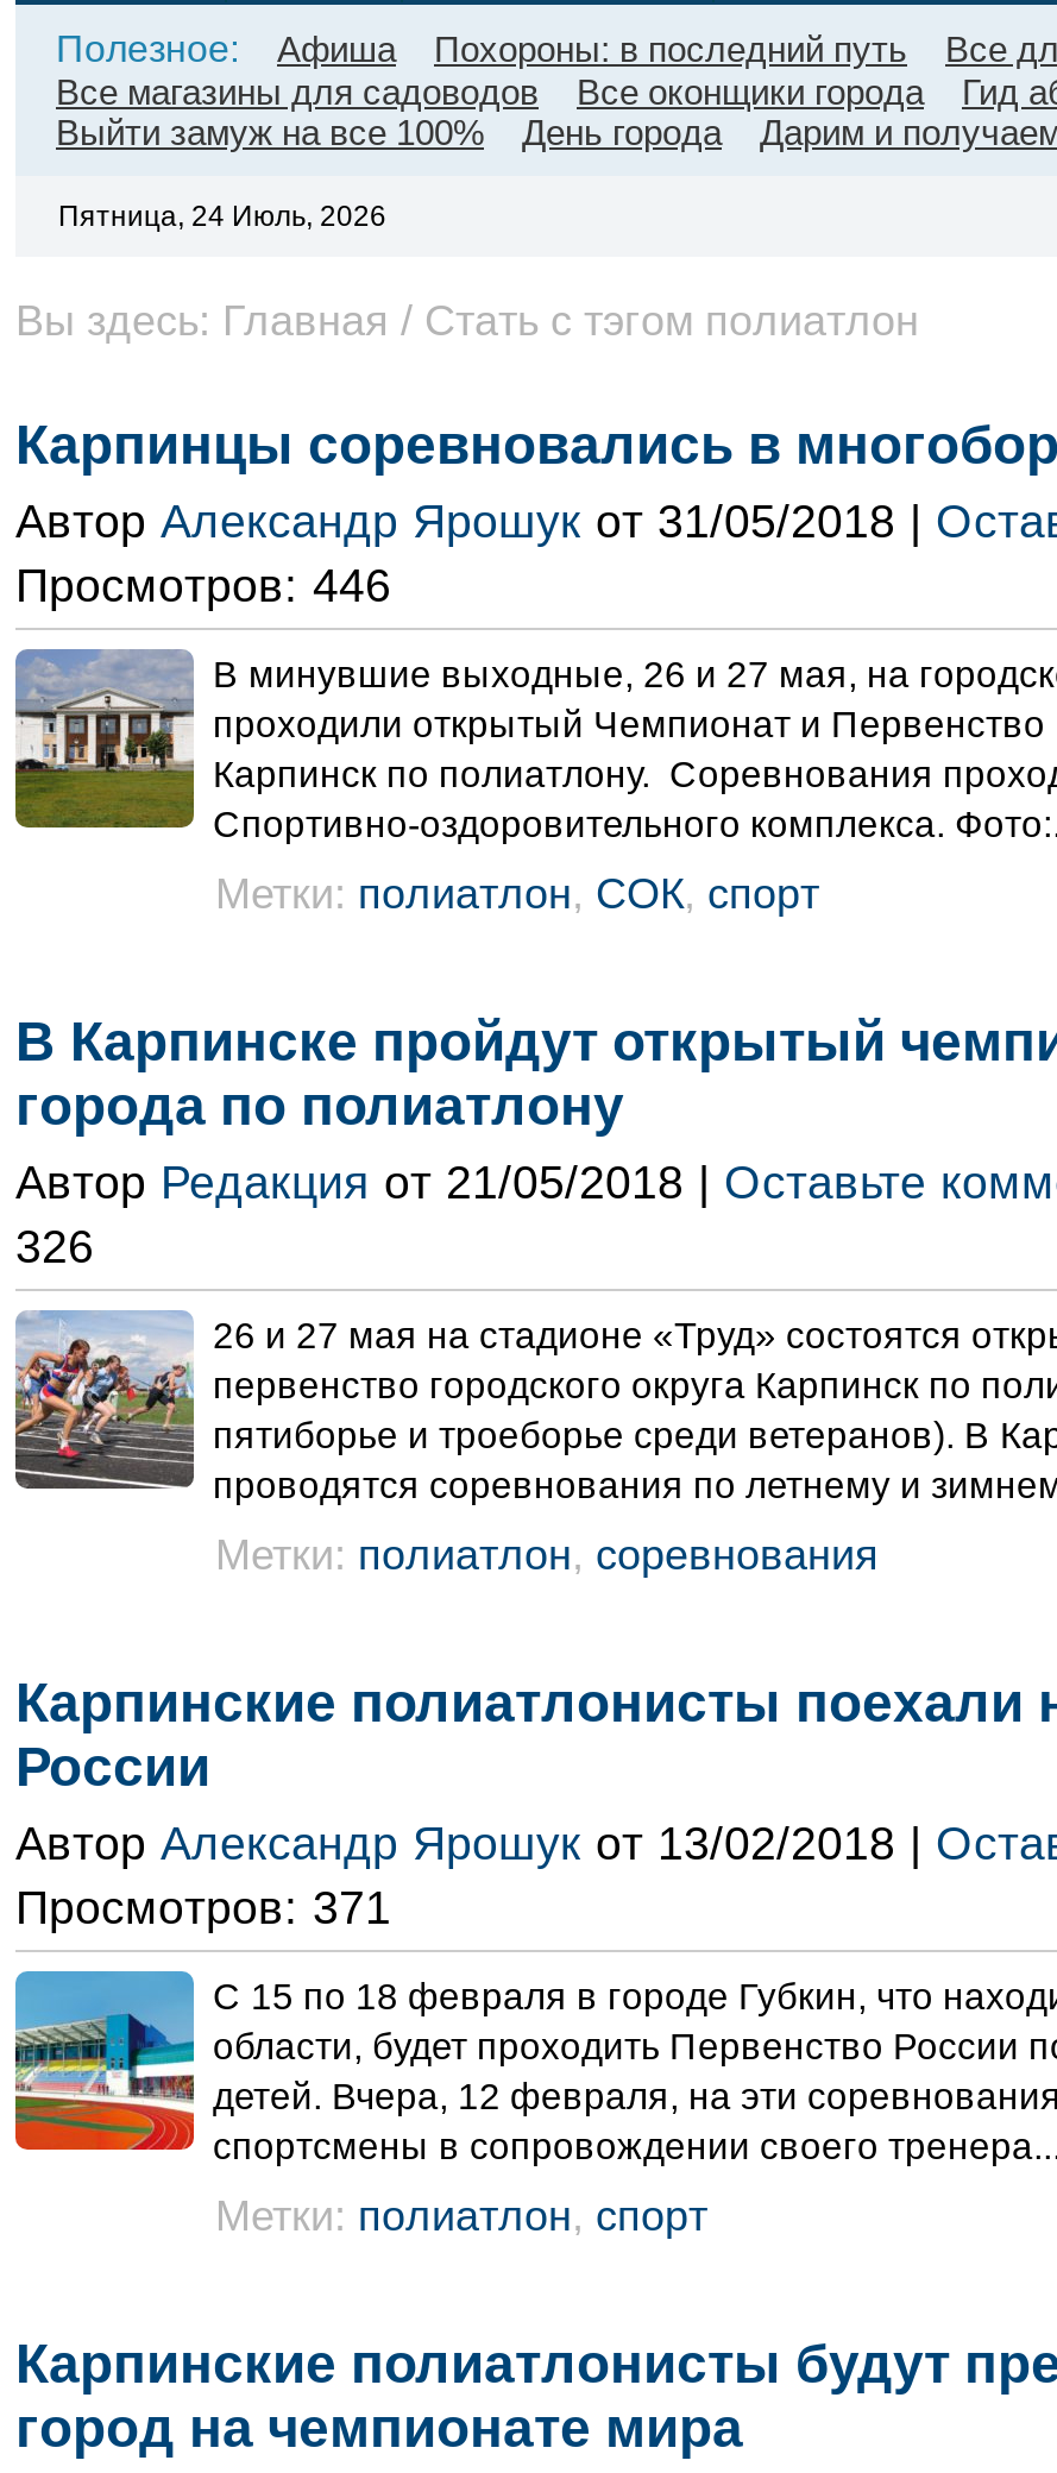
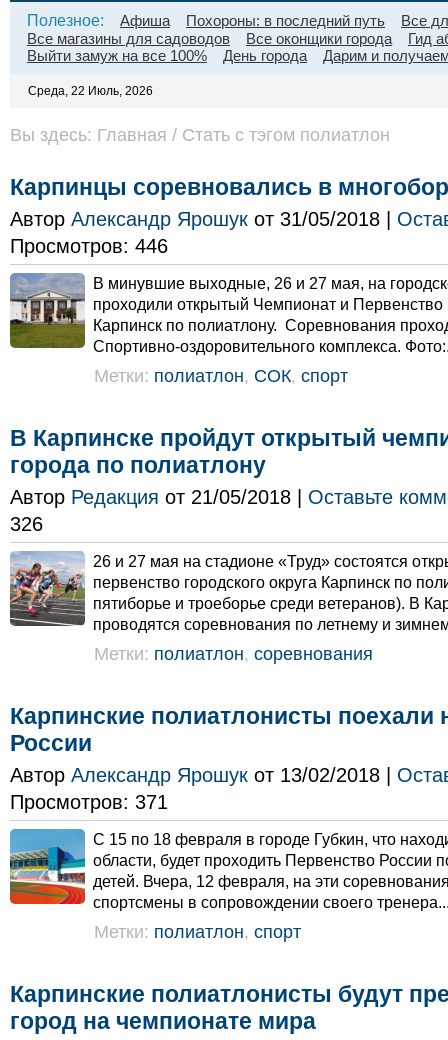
- Пятница, 24 Июль, 2026
+ Среда, 22 Июль, 2026
